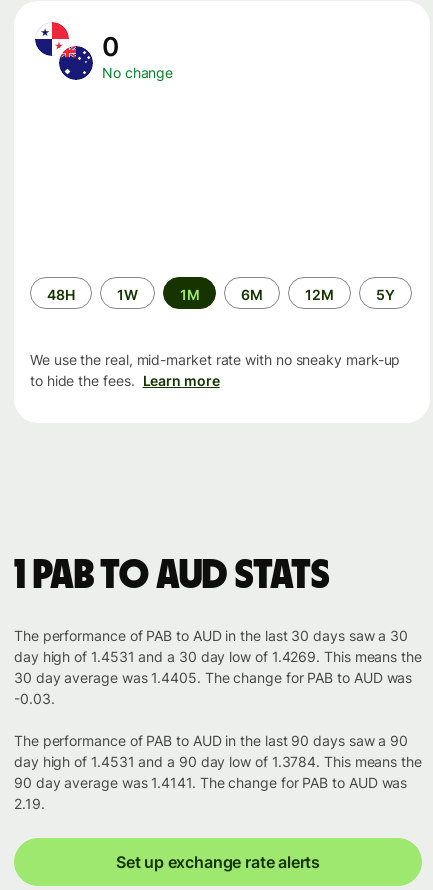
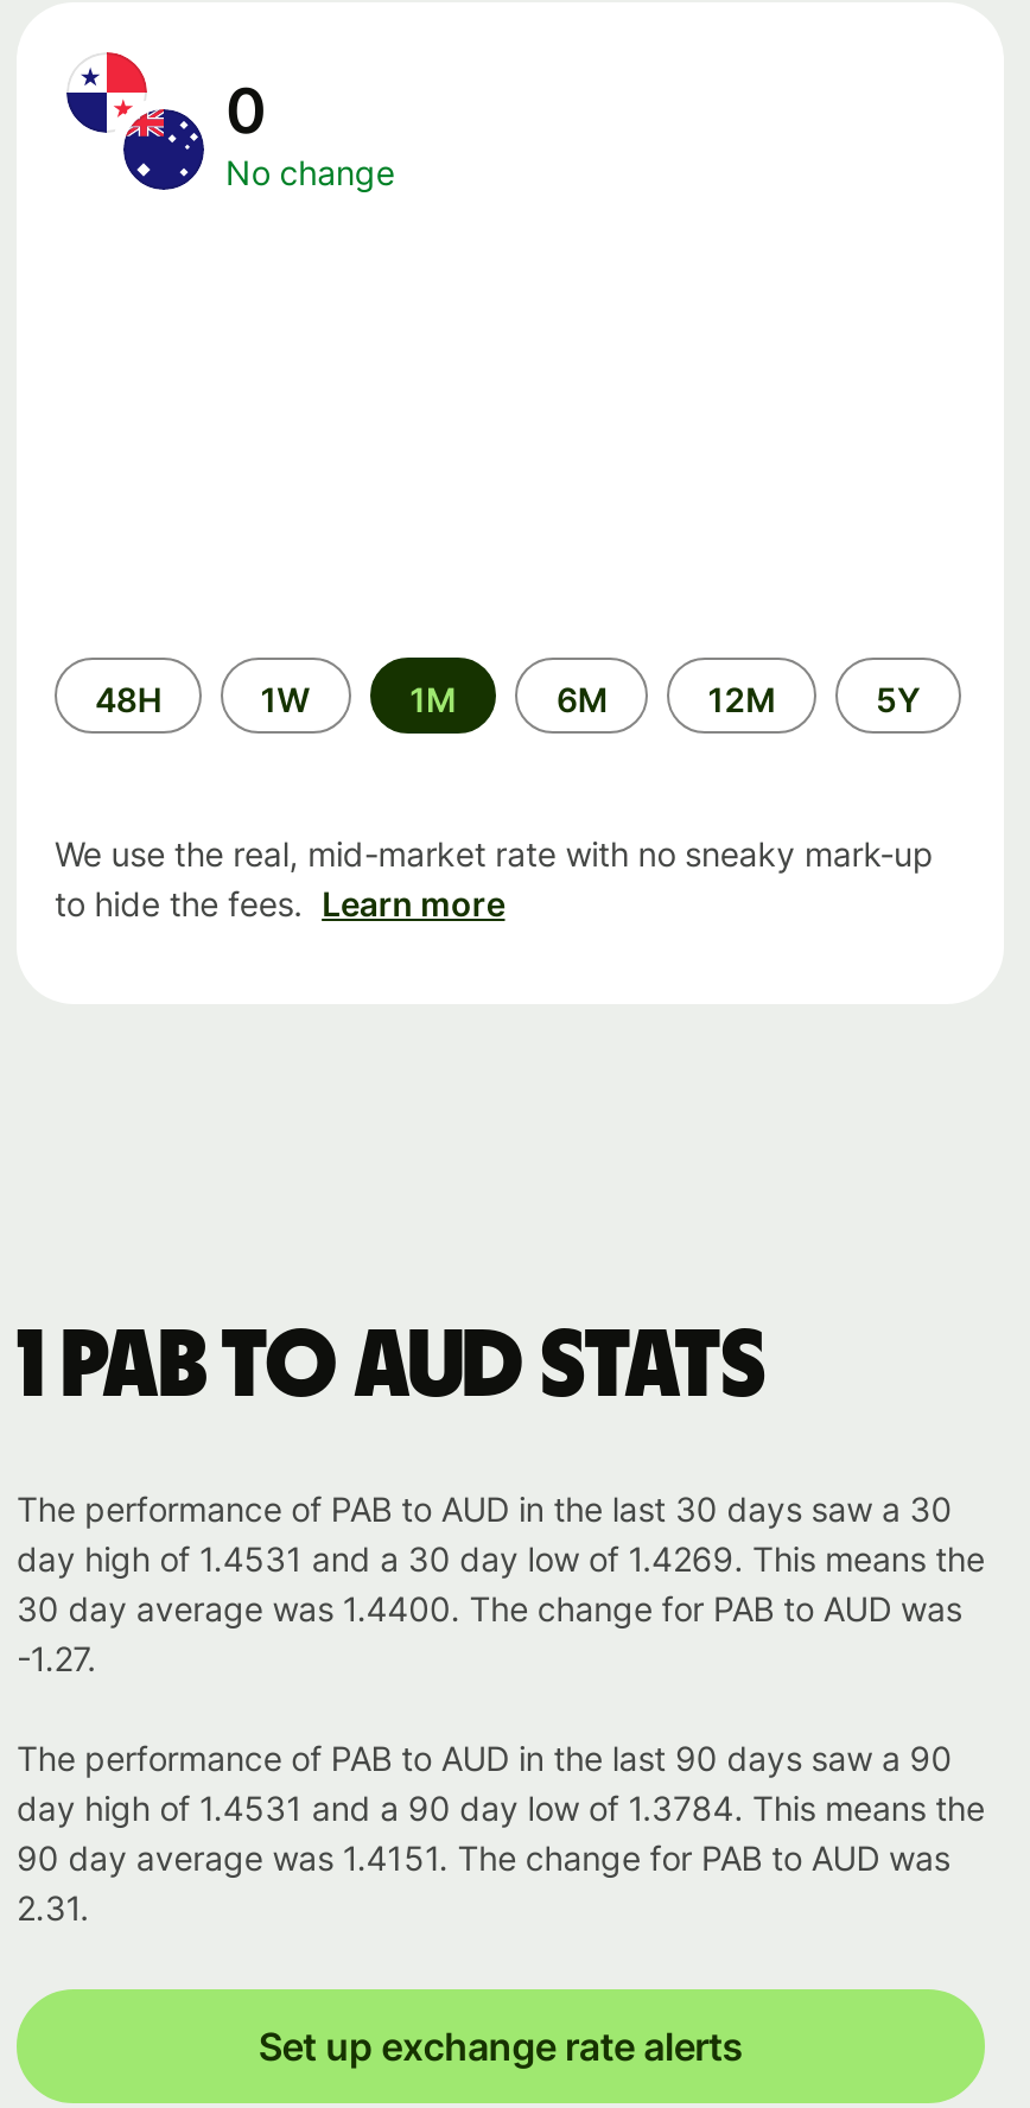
- 30 day average was 1.4405. The change for PAB to AUD was
+ 30 day average was 1.4400. The change for PAB to AUD was

- -0.03.
+ -1.27.

- 90 day average was 1.4141. The change for PAB to AUD was
+ 90 day average was 1.4151. The change for PAB to AUD was

- 2.19.
+ 2.31.
